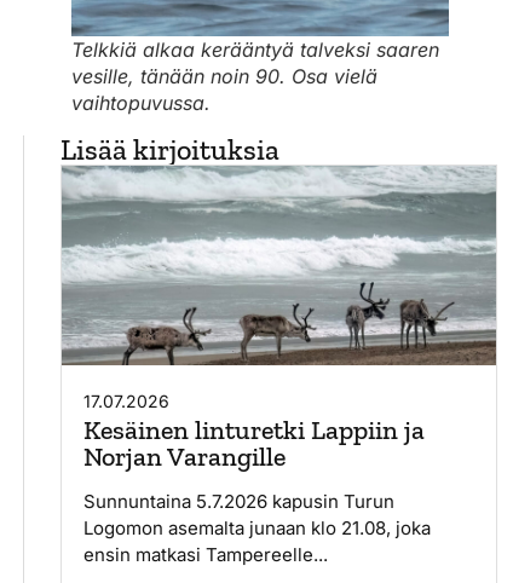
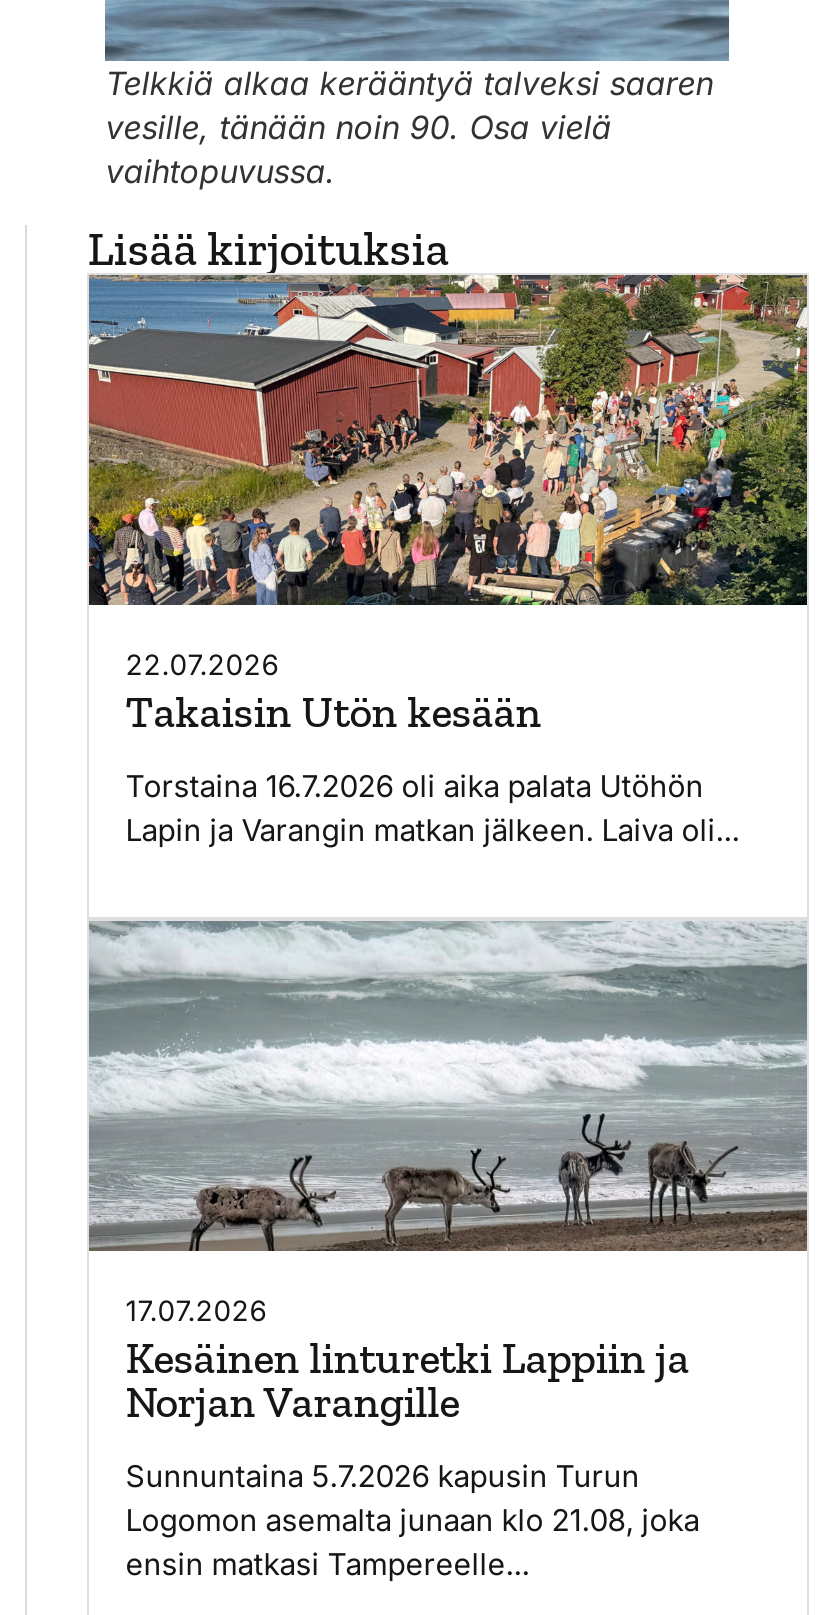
+ [image]
+ 22.07.2026
+ Takaisin Utön kesään
+ Torstaina 16.7.2026 oli aika palata Utöhön
+ Lapin ja Varangin matkan jälkeen. Laiva oli...
